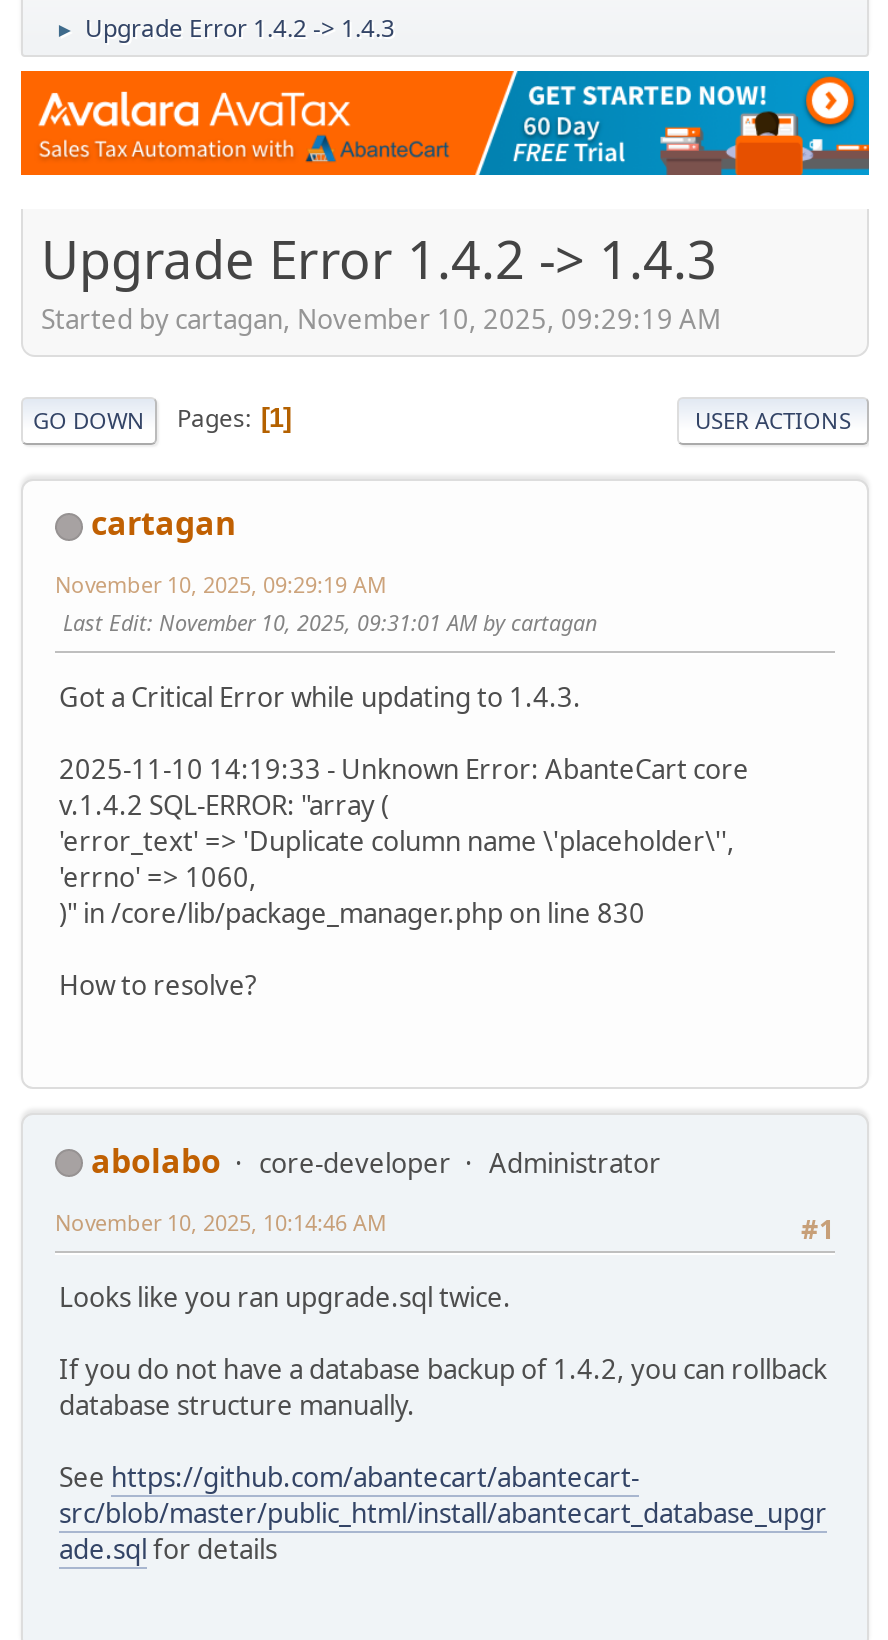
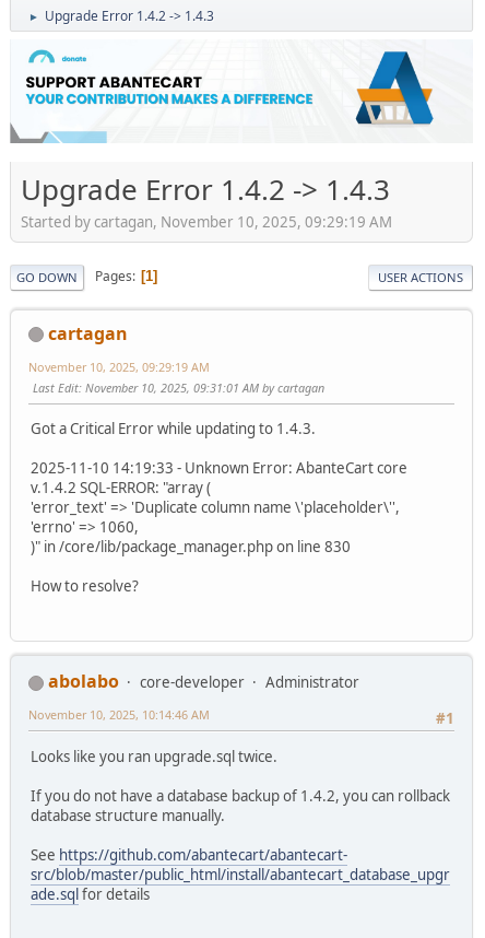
- [image]
+ [image]
